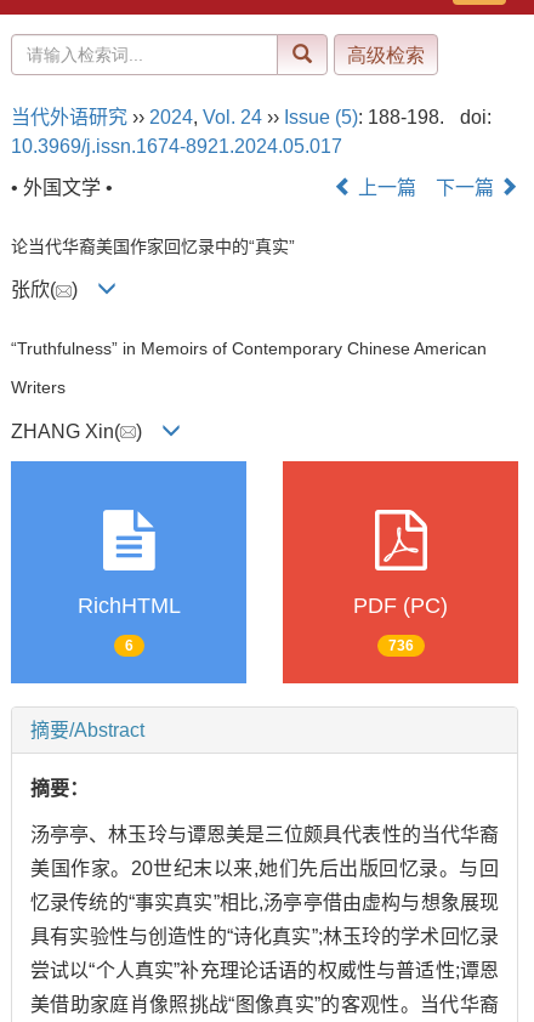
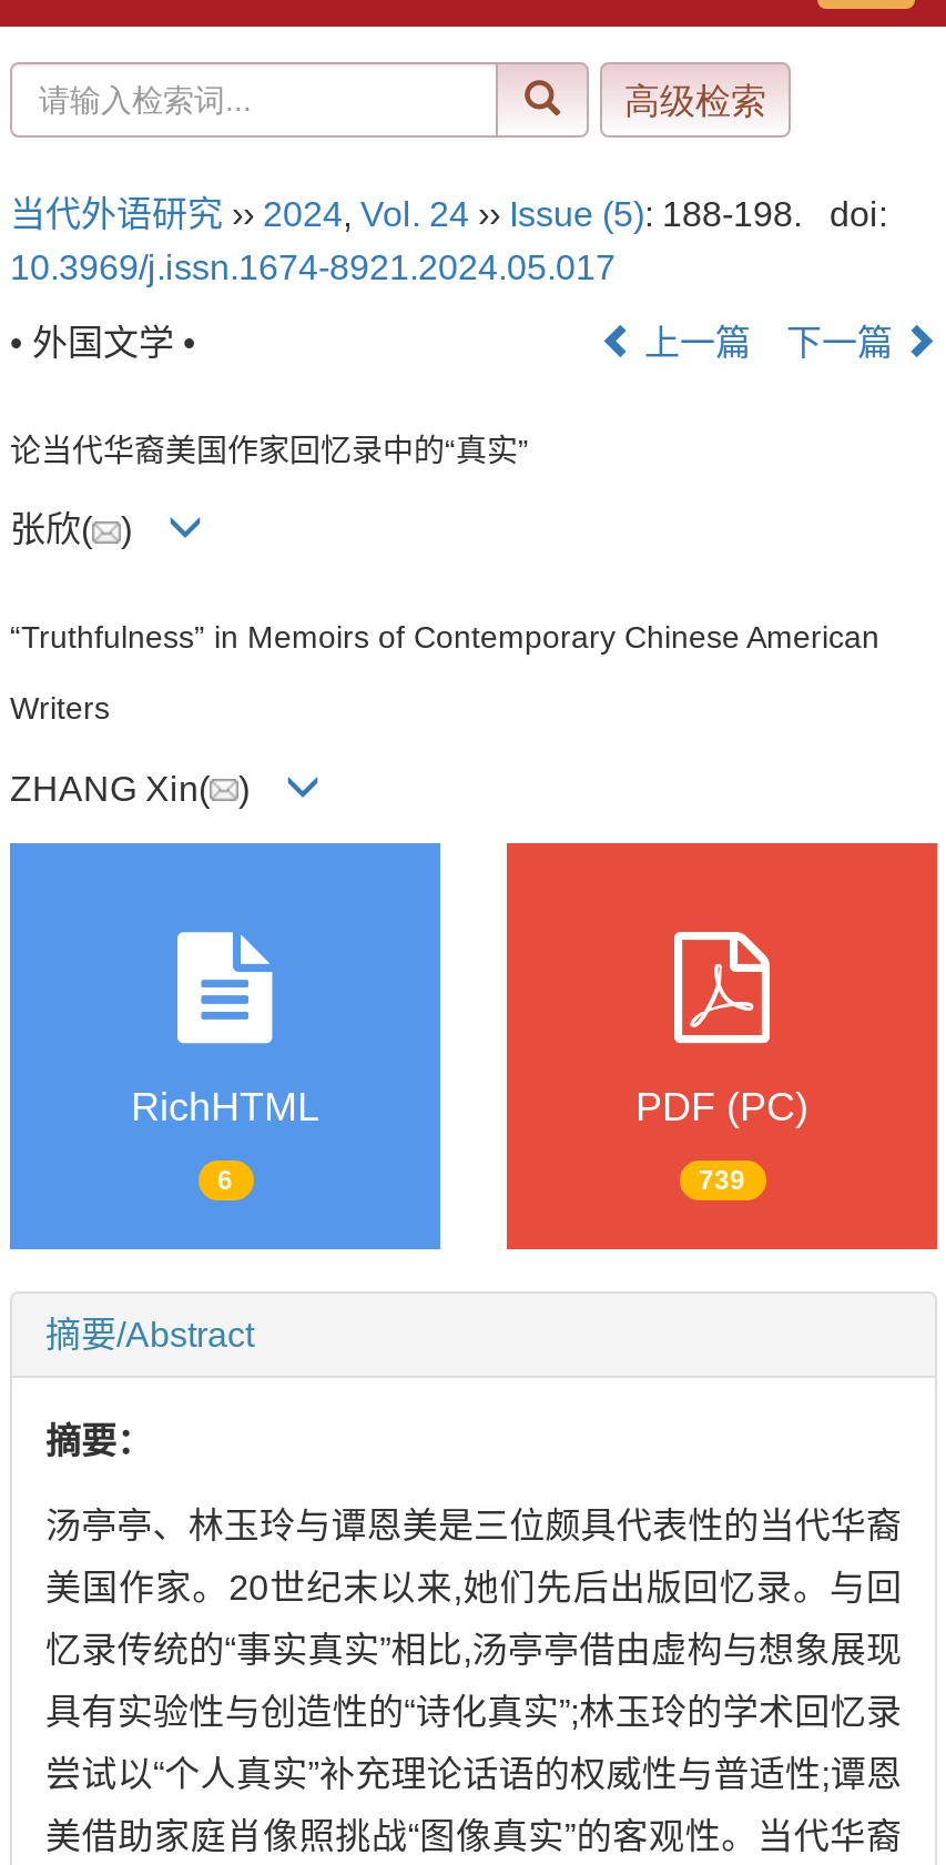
- 736
+ 739
